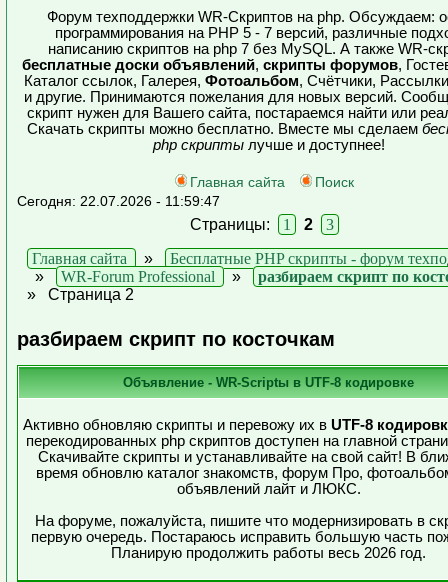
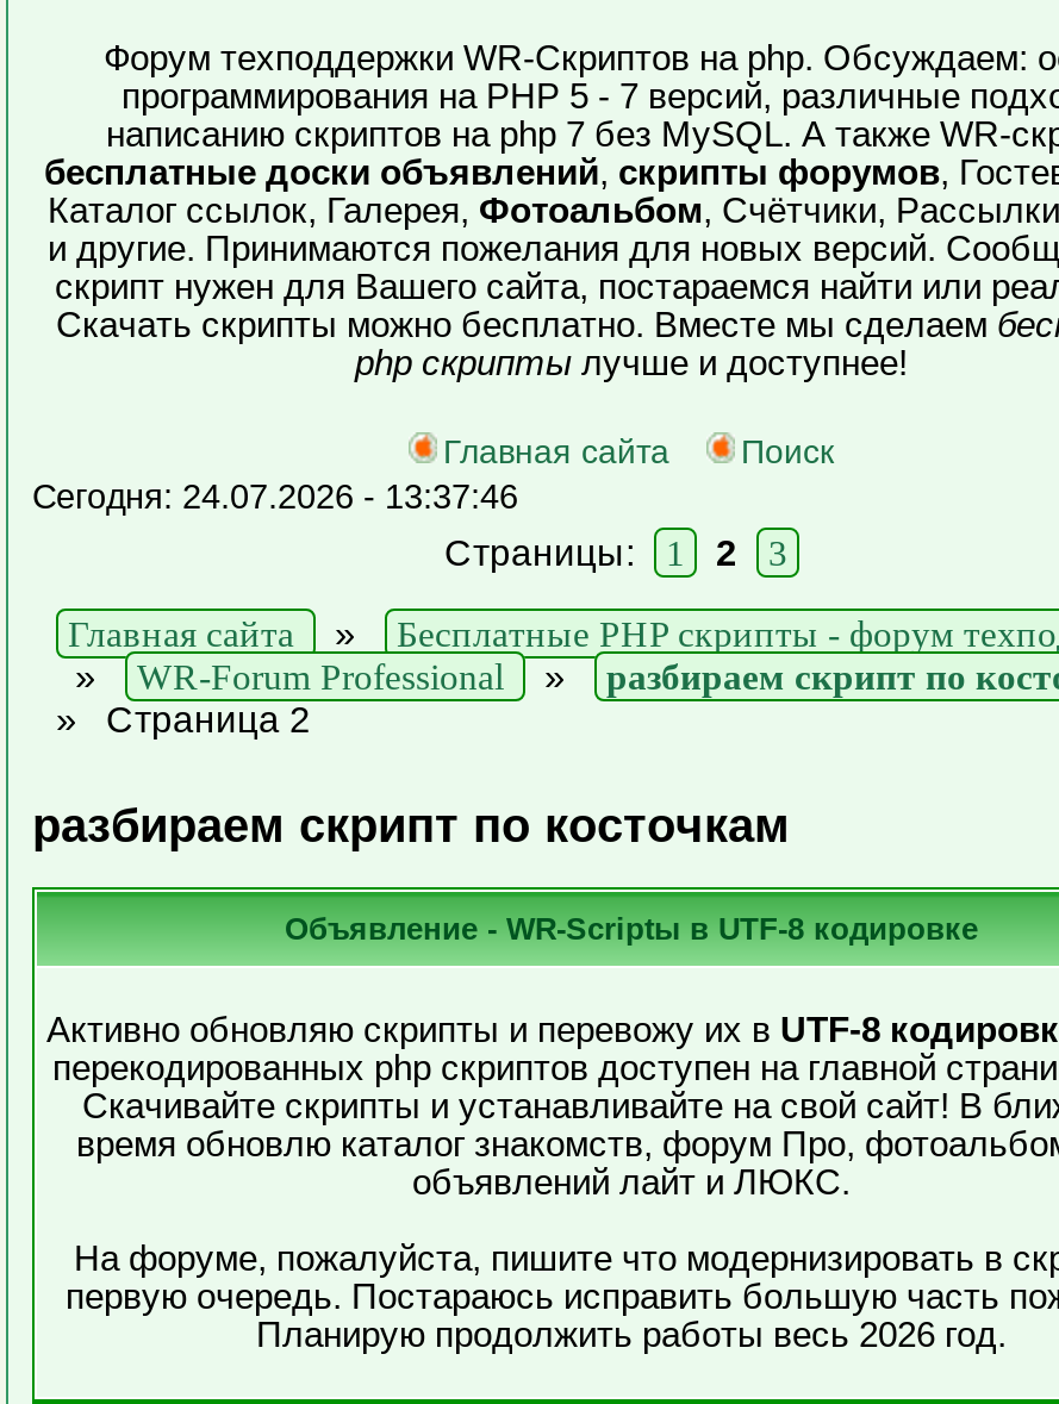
- Сегодня: 22.07.2026 - 11:59:47
+ Сегодня: 24.07.2026 - 13:37:46
